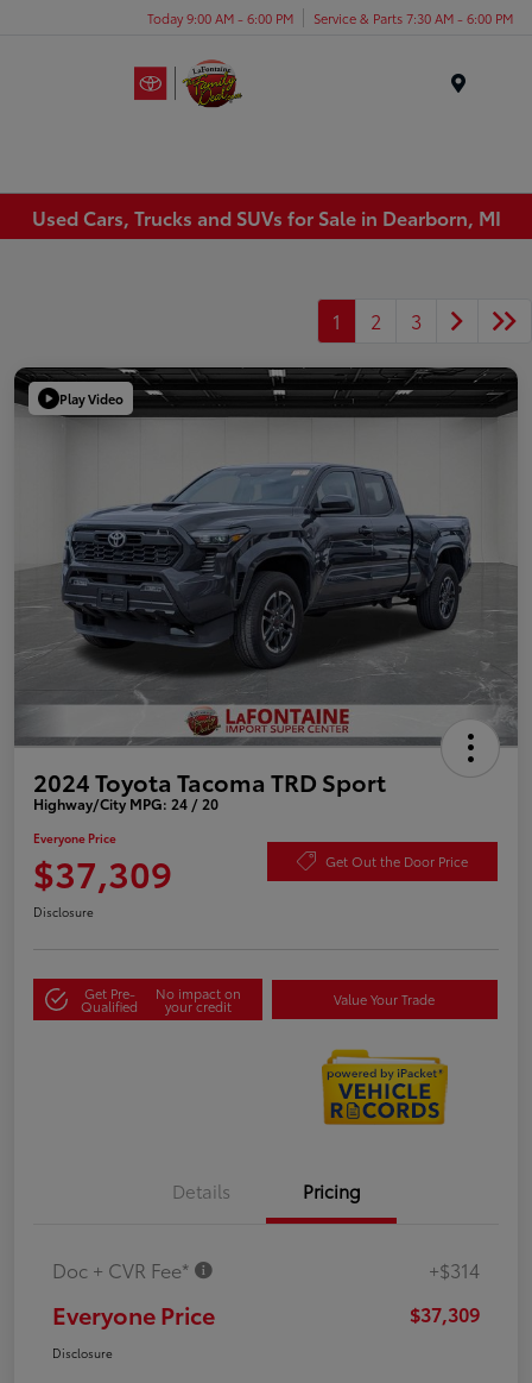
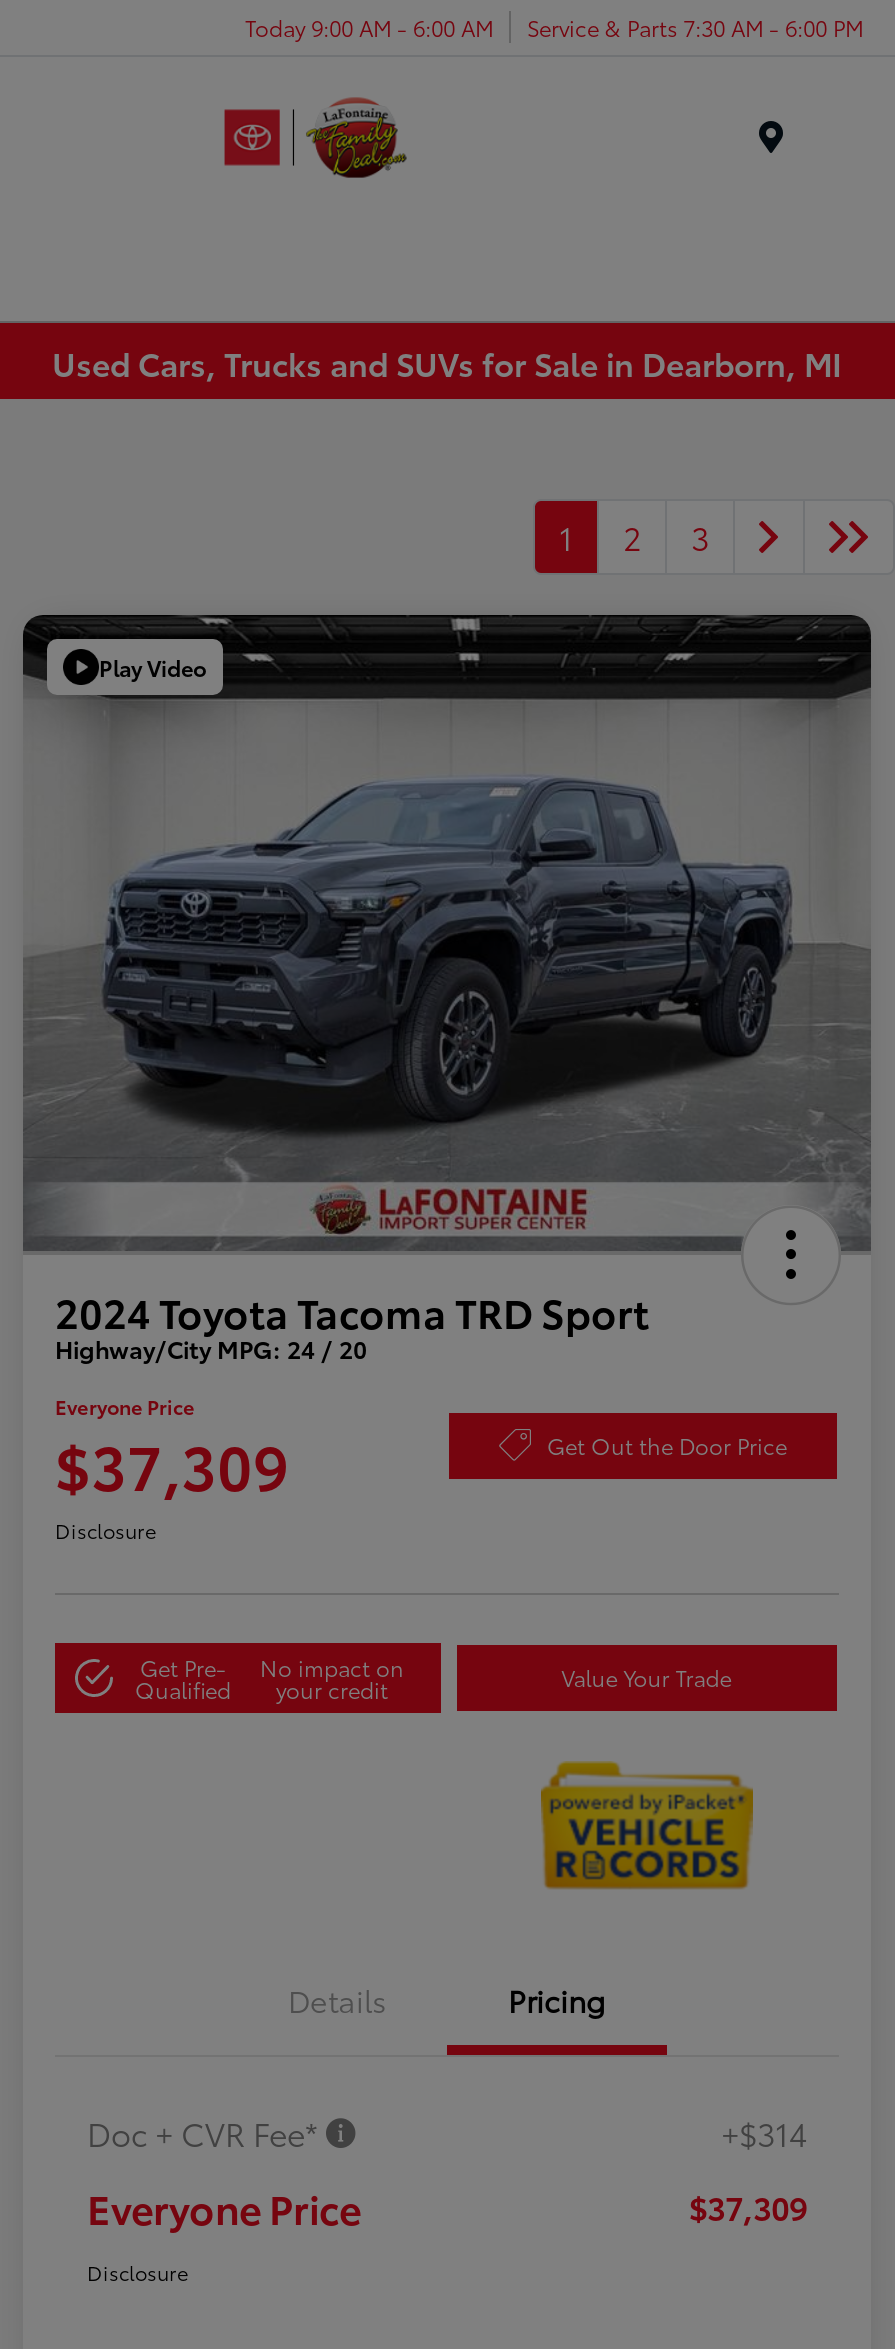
- Today 9:00 AM - 6:00 PM Service & Parts 7:30 AM - 6:00 PM
+ Today 9:00 AM - 6:00 AM Service & Parts 7:30 AM - 6:00 PM
